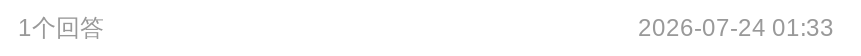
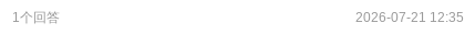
- 2026-07-24 01:33
+ 2026-07-21 12:35
